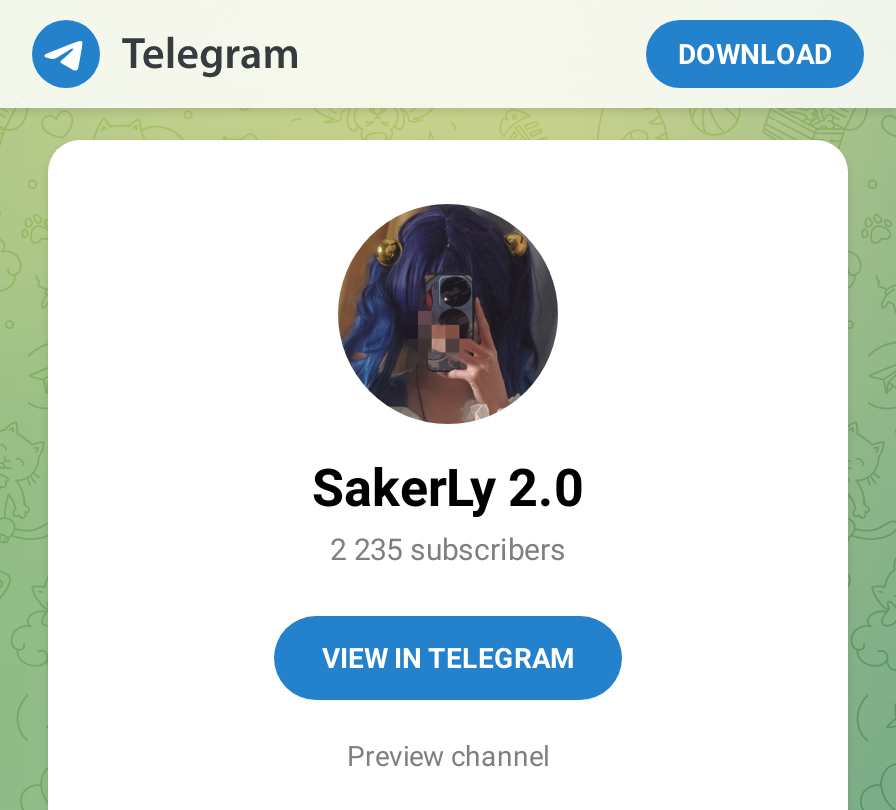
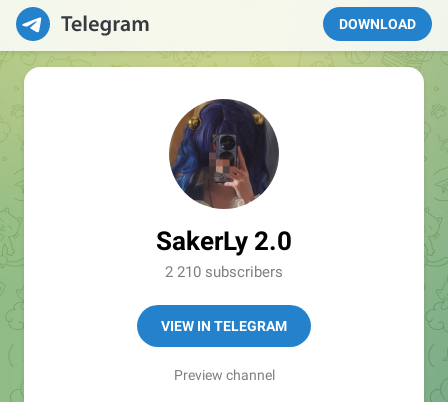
- 2 235 subscribers
+ 2 210 subscribers
